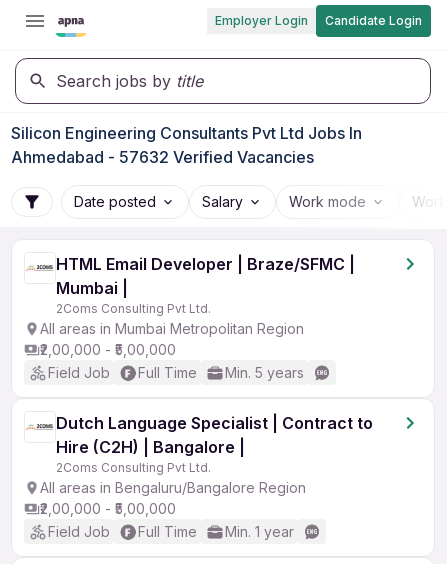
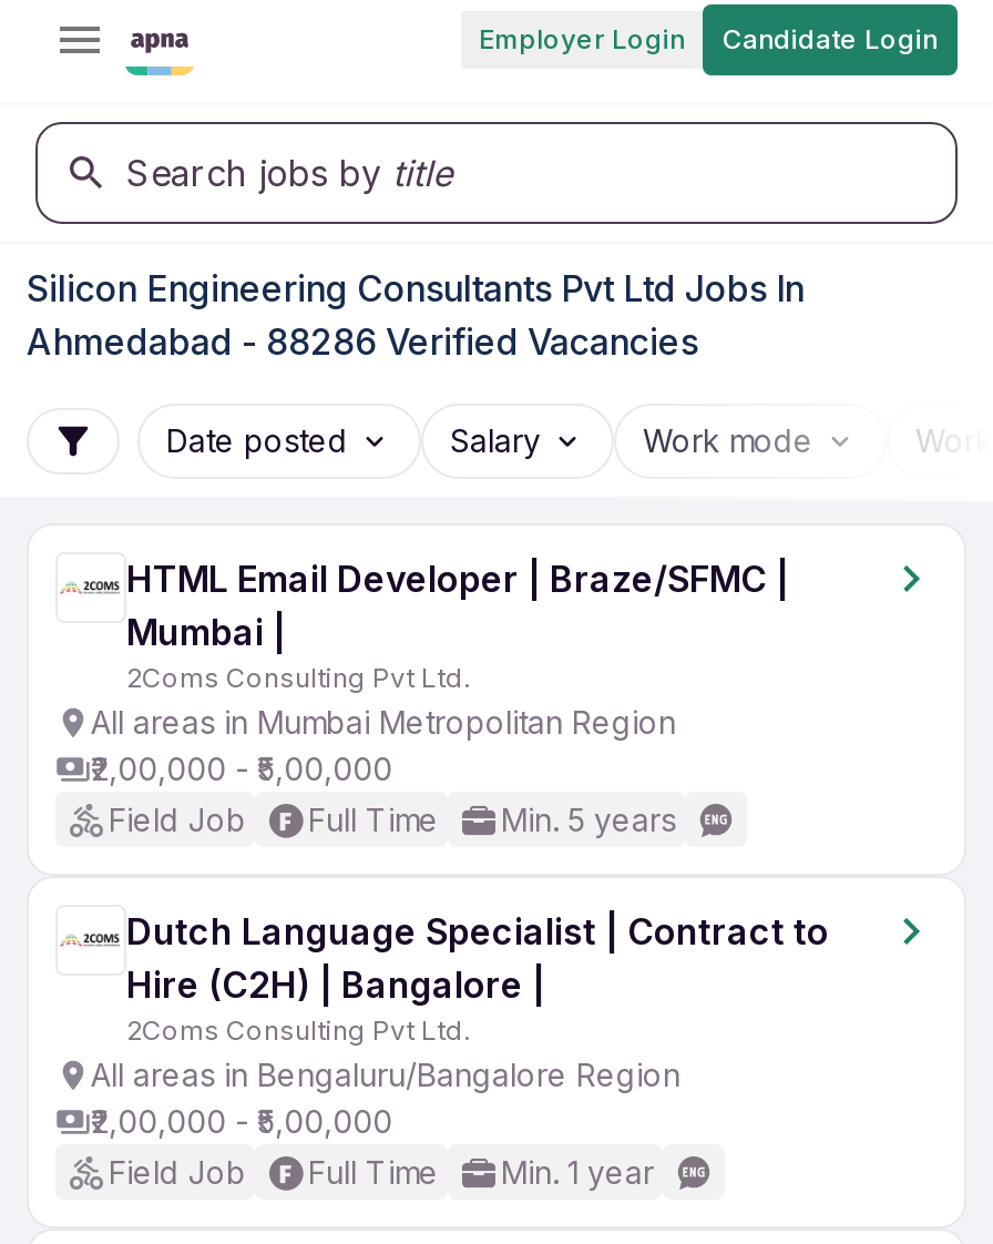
- Ahmedabad - 57632 Verified Vacancies
+ Ahmedabad - 88286 Verified Vacancies
